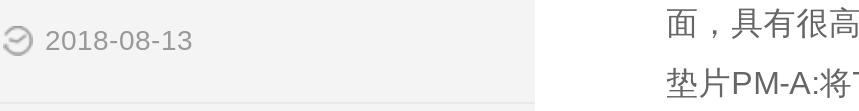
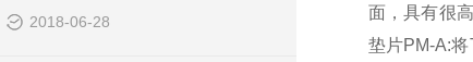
- 2018-08-13
+ 2018-06-28
